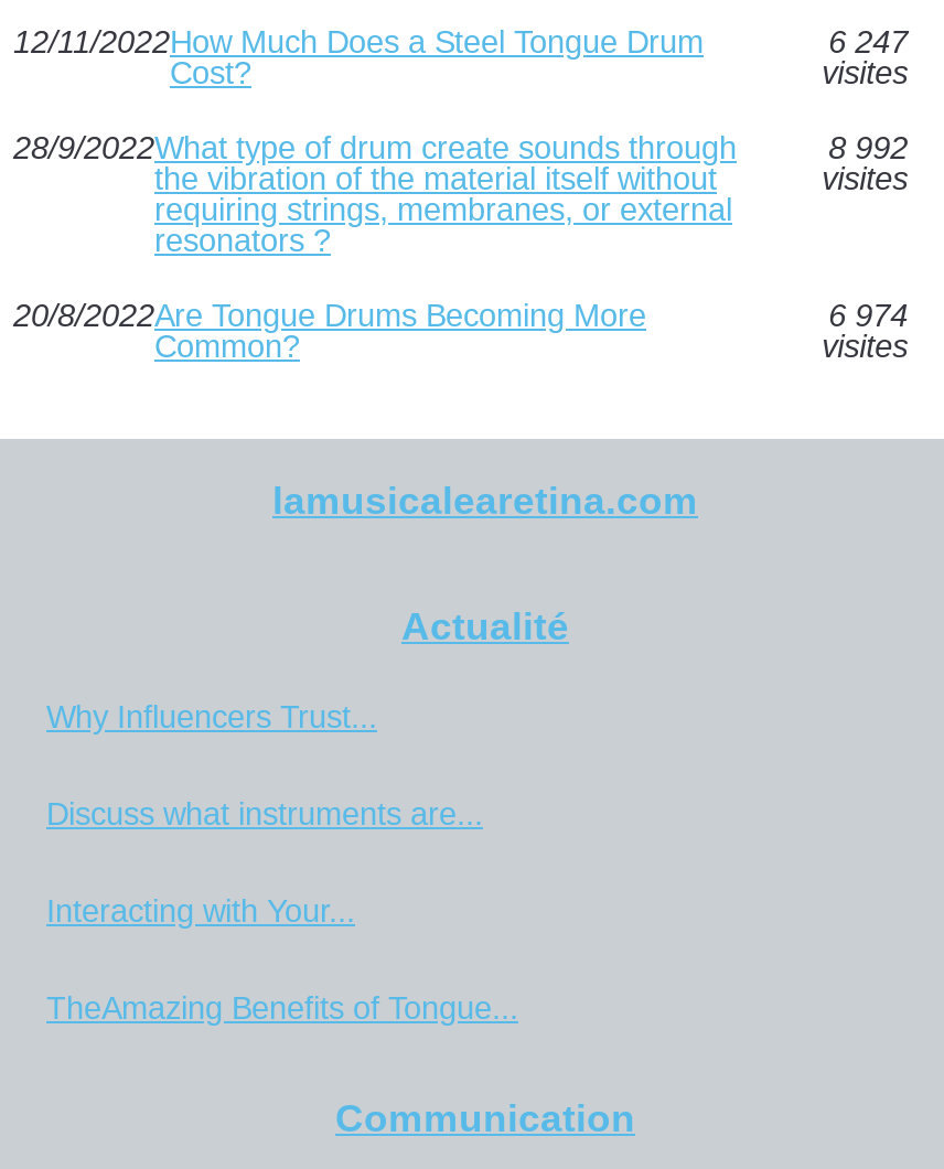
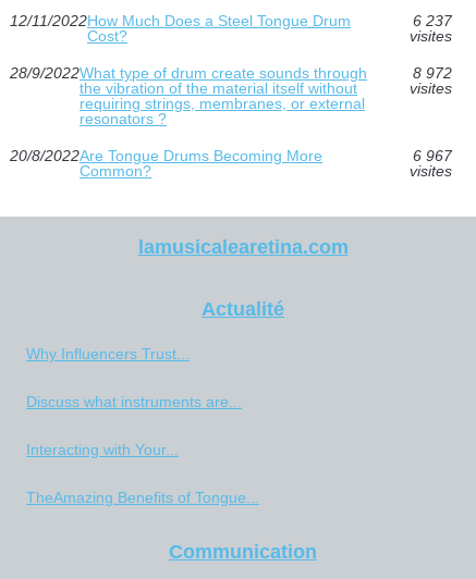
- 6 247
+ 6 237

- 8 992
+ 8 972

- 6 974
+ 6 967
